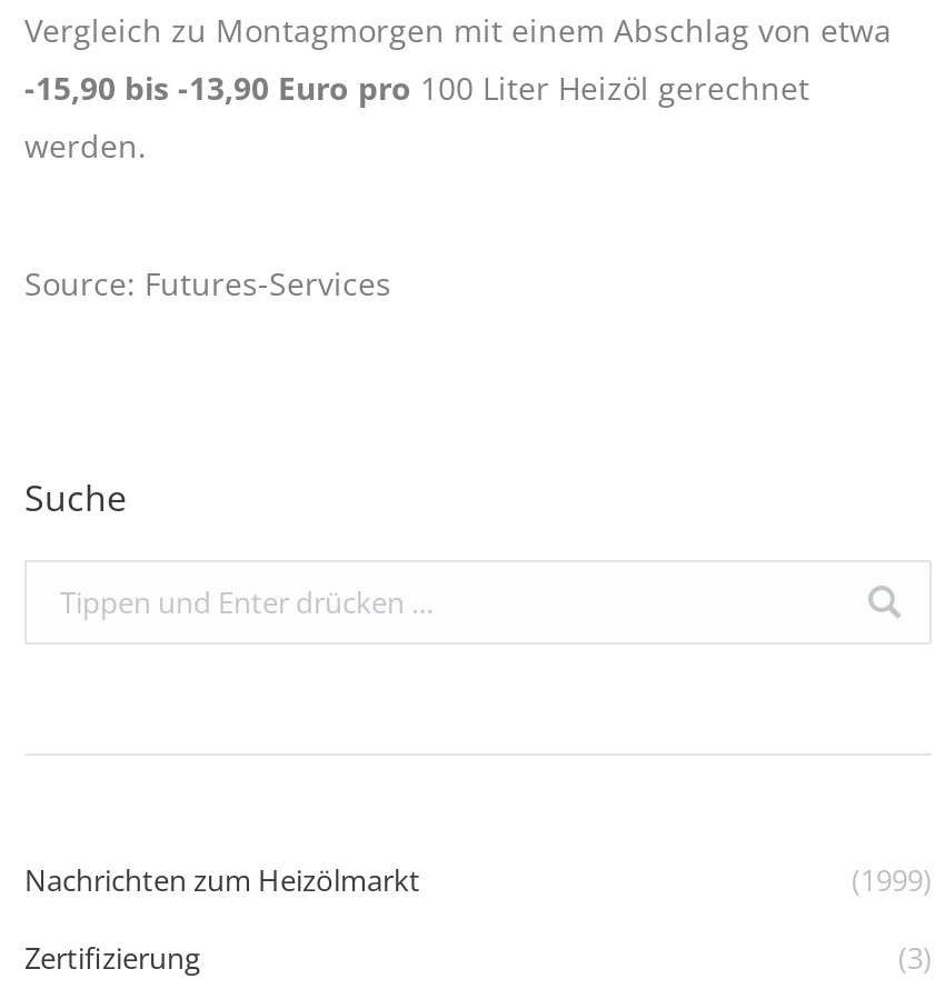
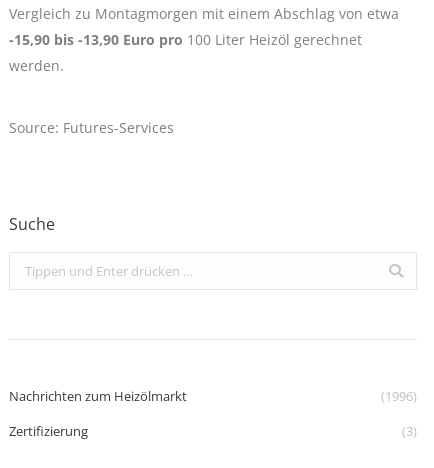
- (1999)
+ (1996)
